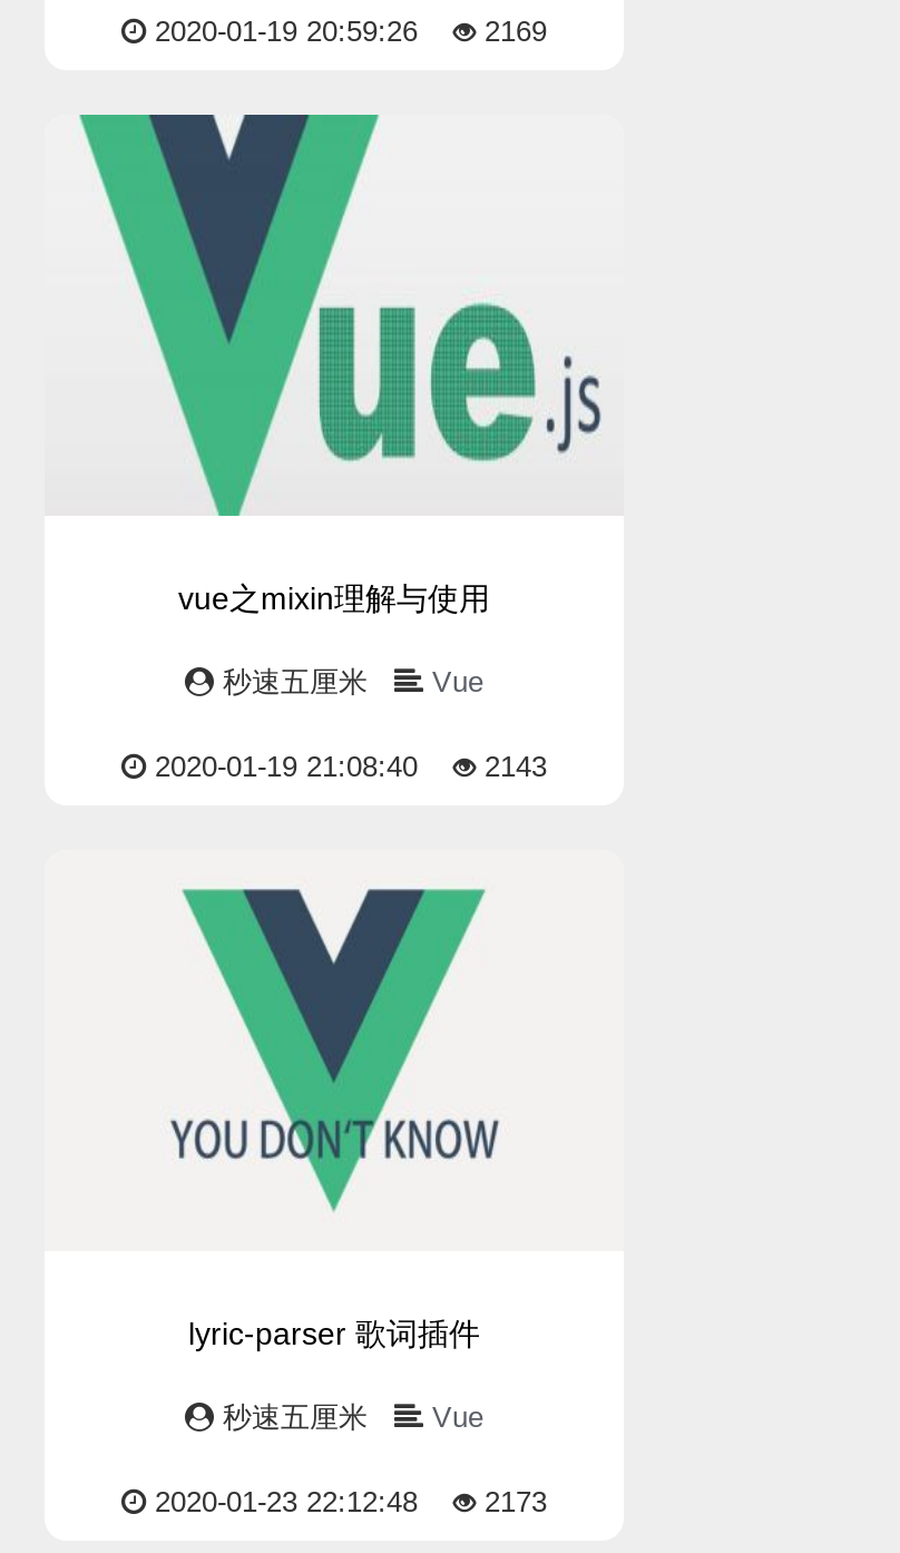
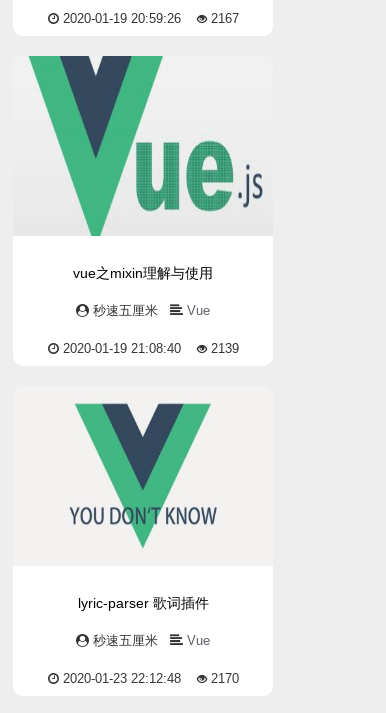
- 2020-01-19 20:59:26 2169
+ 2020-01-19 20:59:26 2167

- 2020-01-19 21:08:40 2143
+ 2020-01-19 21:08:40 2139

- 2020-01-23 22:12:48 2173
+ 2020-01-23 22:12:48 2170
